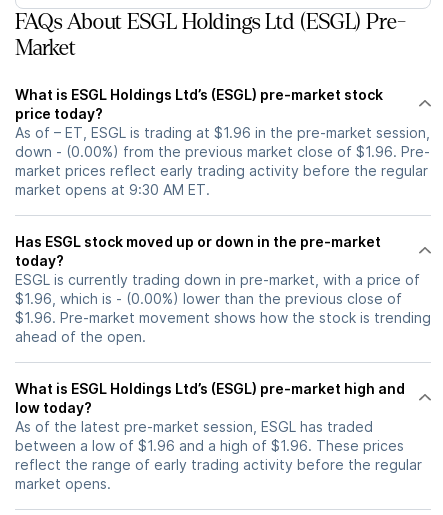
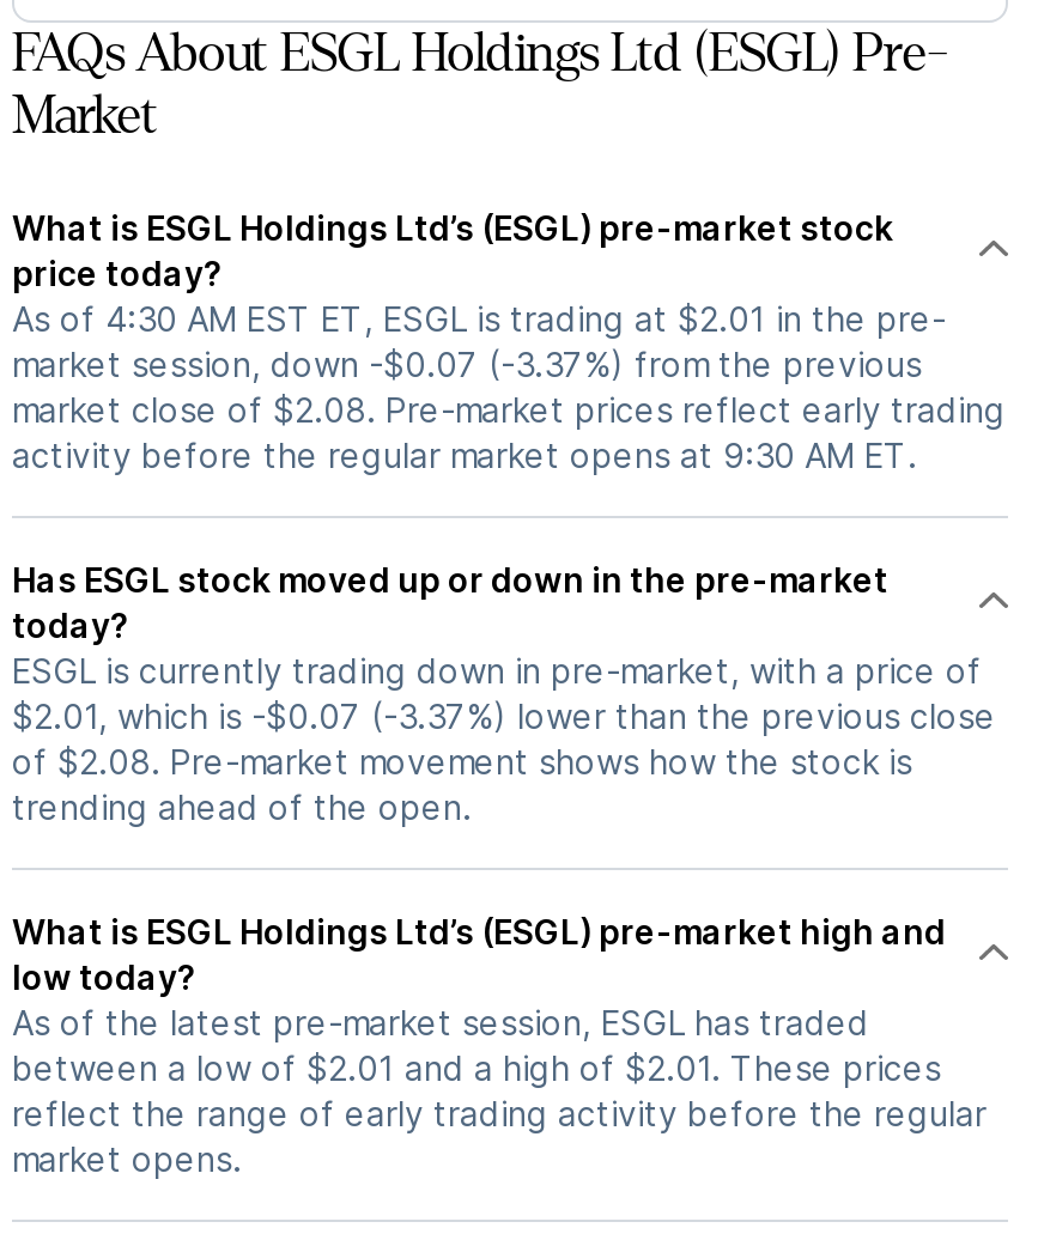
- As of – ET, ESGL is trading at $1.96 in the pre-market session,
- down - (0.00%) from the previous market close of $1.96. Pre-
- market prices reflect early trading activity before the regular
- market opens at 9:30 AM ET.
+ As of 4:30 AM EST ET, ESGL is trading at $2.01 in the pre-
+ market session, down -$0.07 (-3.37%) from the previous
+ market close of $2.08. Pre-market prices reflect early trading
+ activity before the regular market opens at 9:30 AM ET.

- $1.96, which is - (0.00%) lower than the previous close of
- $1.96. Pre-market movement shows how the stock is trending
- ahead of the open.
+ $2.01, which is -$0.07 (-3.37%) lower than the previous close
+ of $2.08. Pre-market movement shows how the stock is
+ trending ahead of the open.

- between a low of $1.96 and a high of $1.96. These prices
+ between a low of $2.01 and a high of $2.01. These prices
